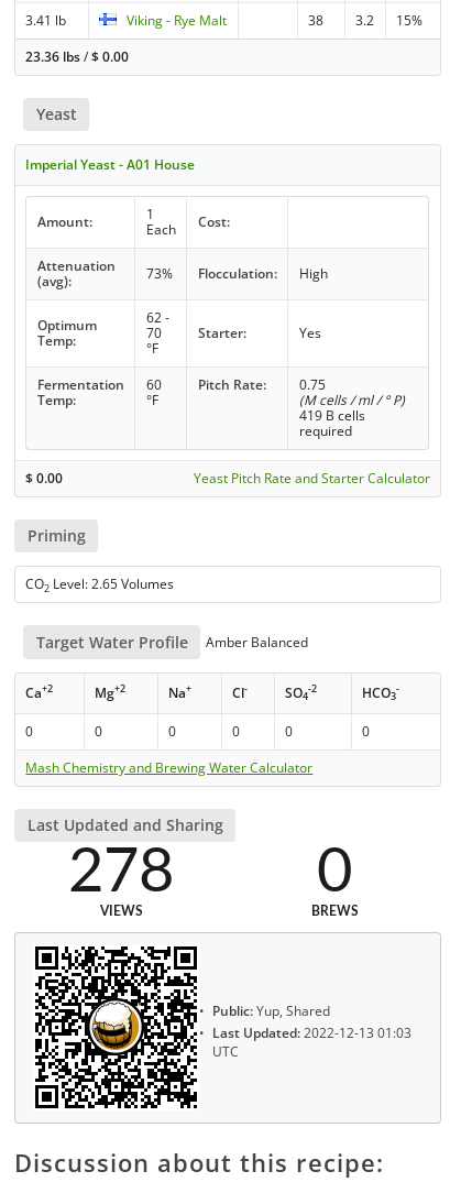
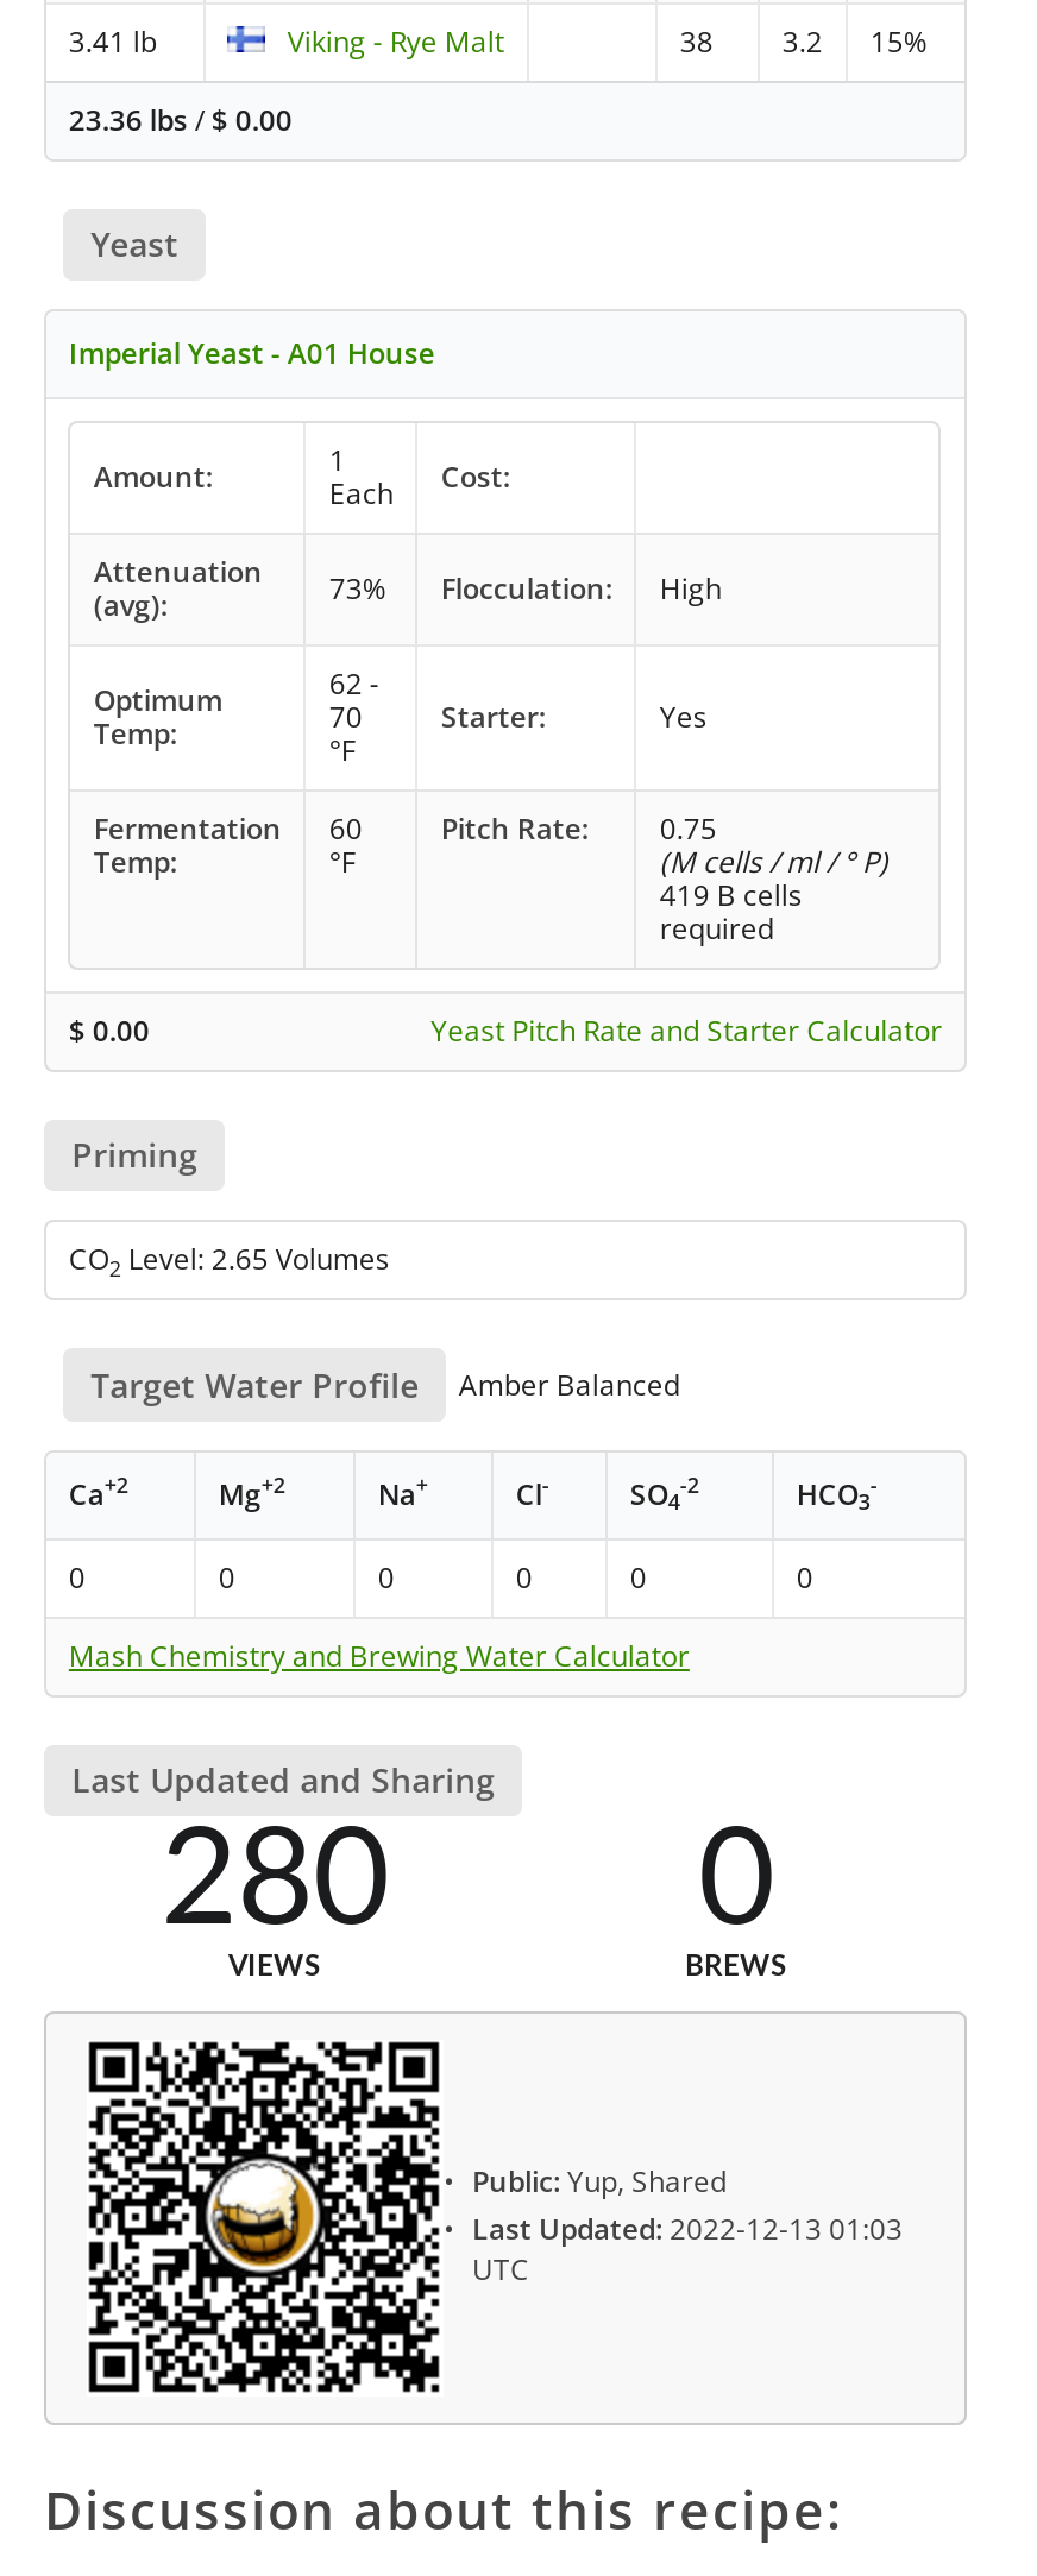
- 278
+ 280
